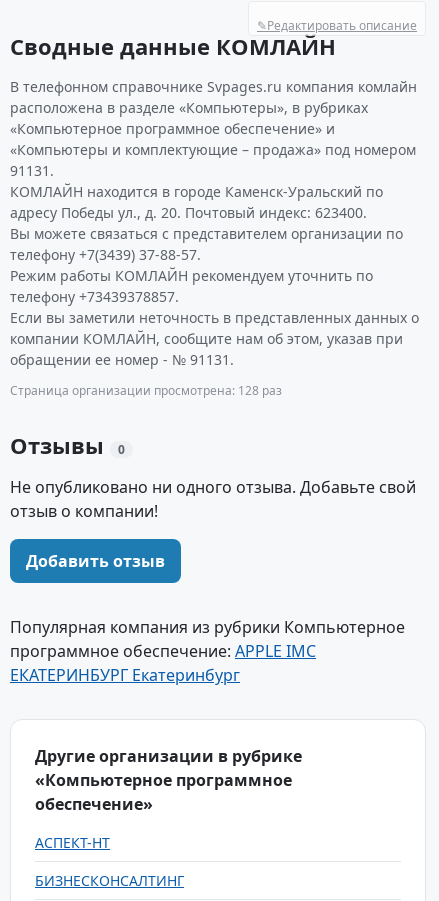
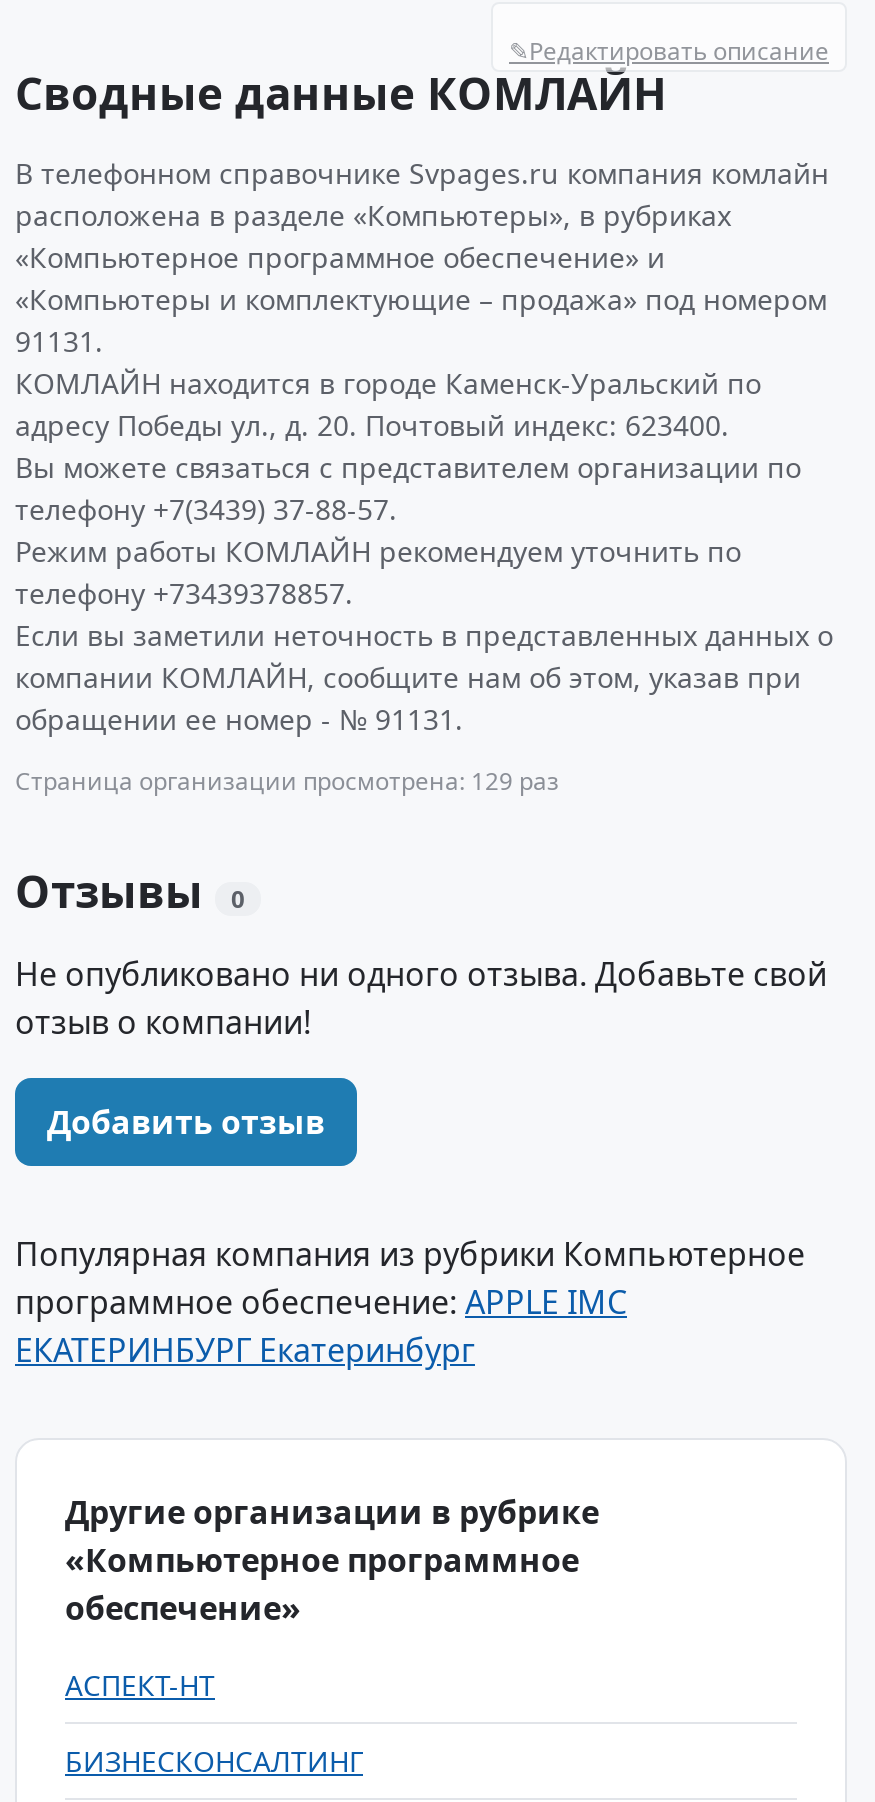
- Страница организации просмотрена: 128 раз
+ Страница организации просмотрена: 129 раз
